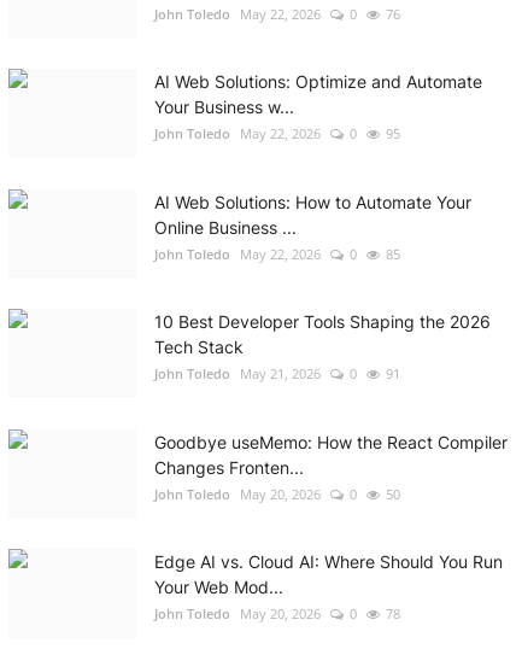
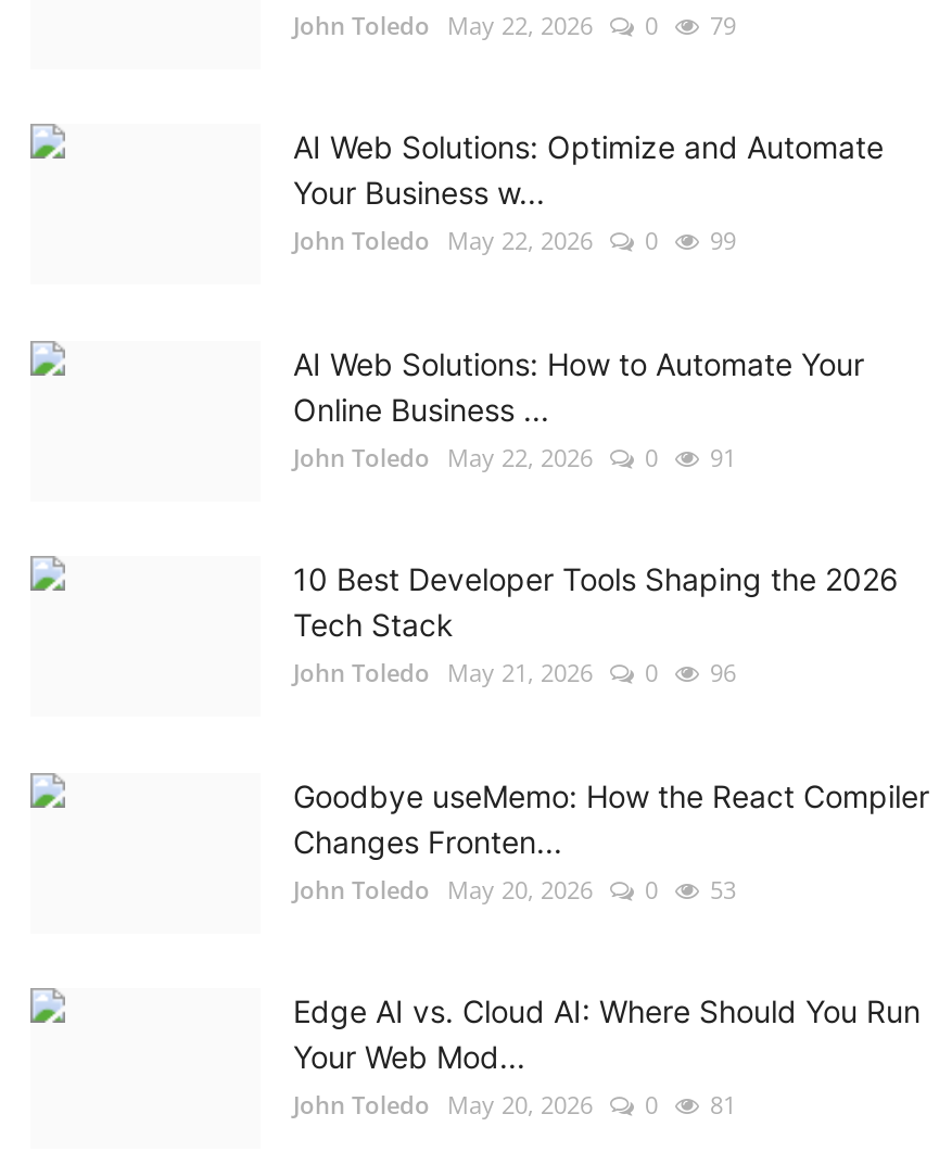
- John Toledo May 22, 2026 0 76
+ John Toledo May 22, 2026 0 79

- John Toledo May 22, 2026 0 95
+ John Toledo May 22, 2026 0 99

- John Toledo May 22, 2026 0 85
+ John Toledo May 22, 2026 0 91

- John Toledo May 21, 2026 0 91
+ John Toledo May 21, 2026 0 96

- John Toledo May 20, 2026 0 50
+ John Toledo May 20, 2026 0 53

- John Toledo May 20, 2026 0 78
+ John Toledo May 20, 2026 0 81
